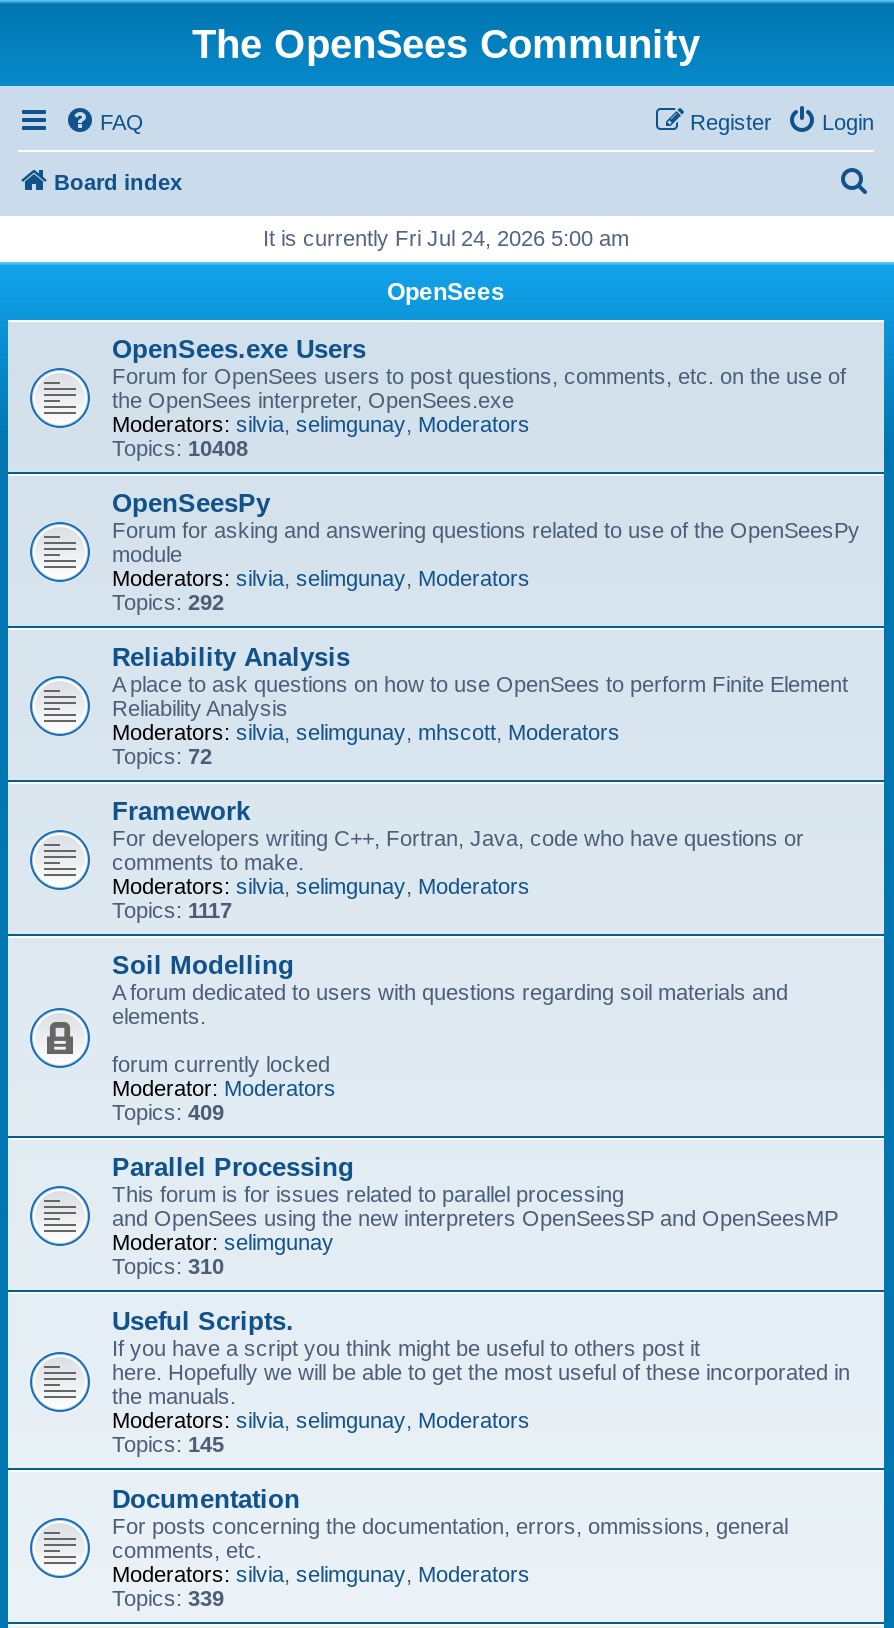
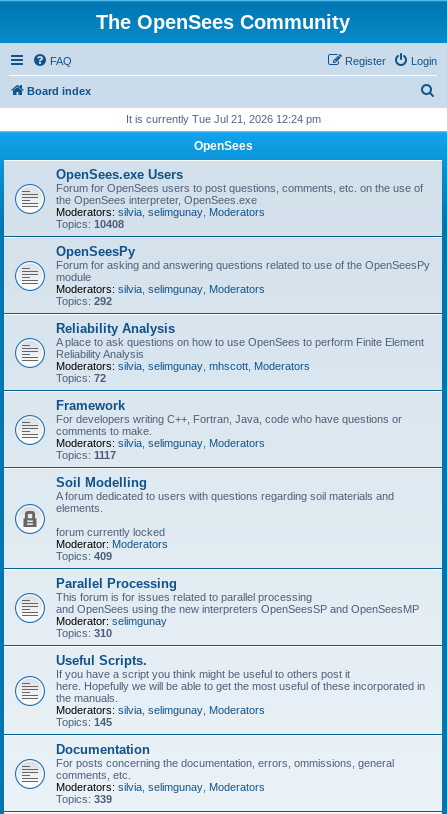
- It is currently Fri Jul 24, 2026 5:00 am
+ It is currently Tue Jul 21, 2026 12:24 pm
